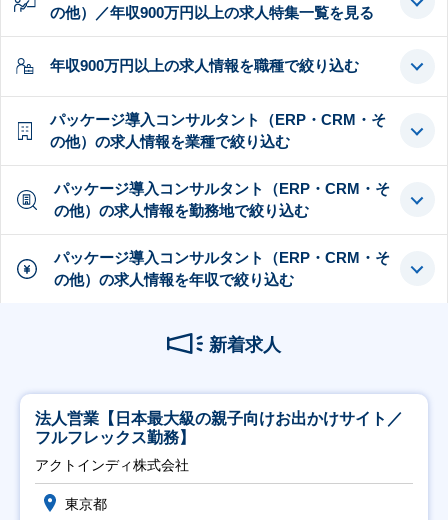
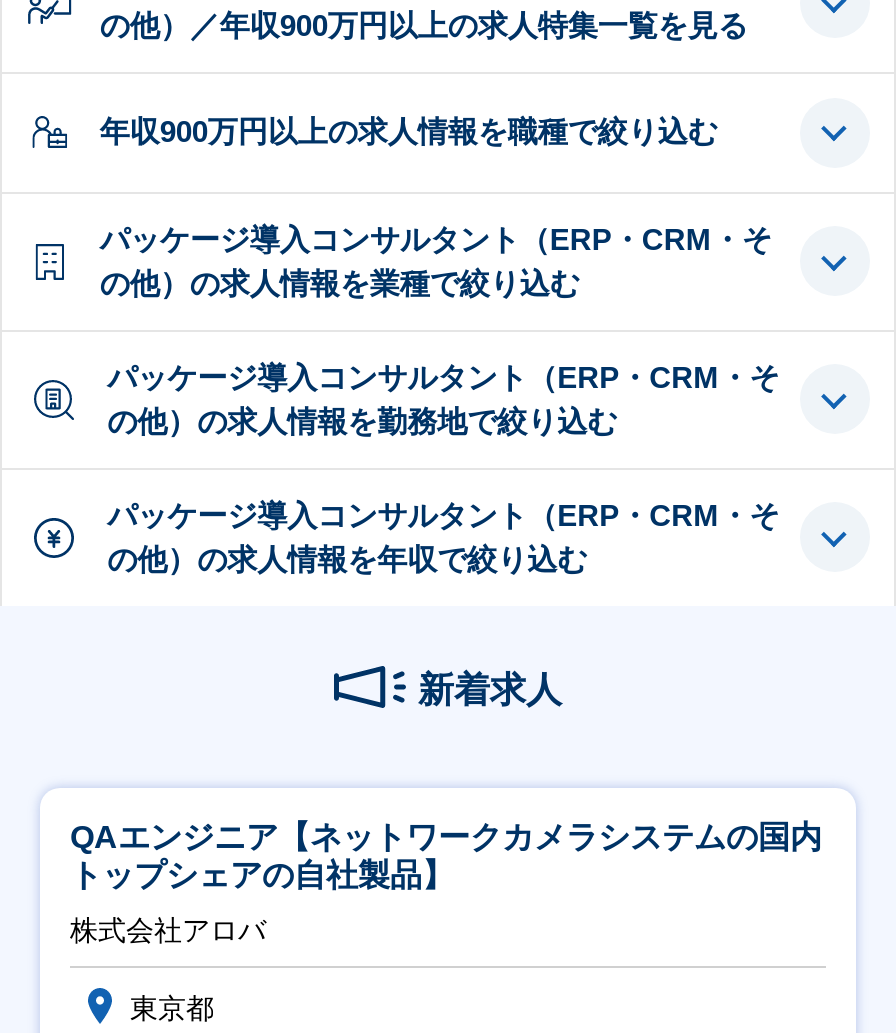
- 法人営業【日本最大級の親子向けお出かけサイト／
- フルフレックス勤務】
+ QAエンジニア【ネットワークカメラシステムの国内
+ トップシェアの自社製品】

- アクトインディ株式会社
+ 株式会社アロバ
